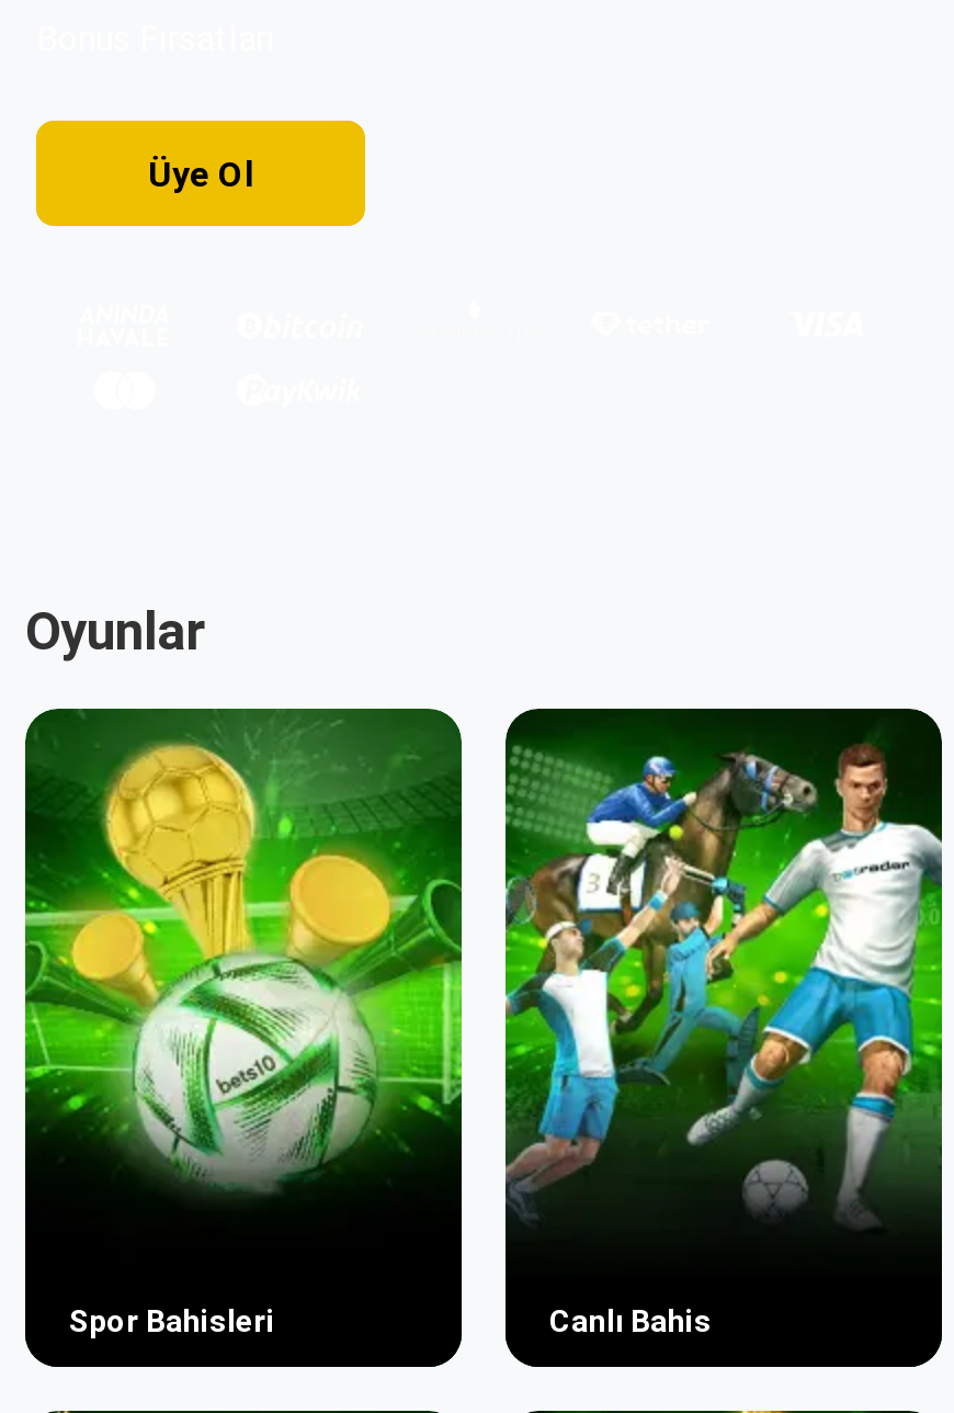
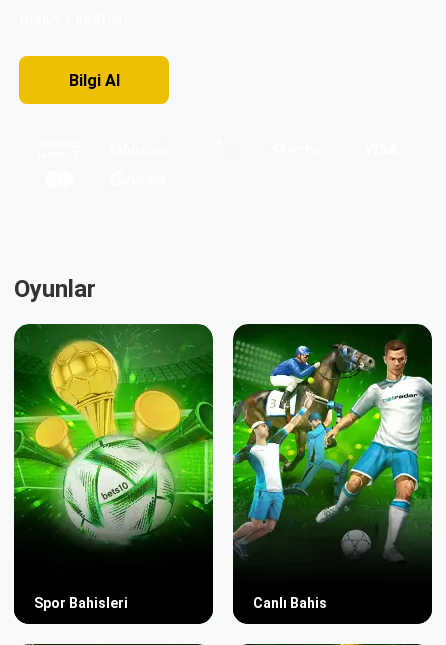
- Üye Ol
+ Bilgi AI
